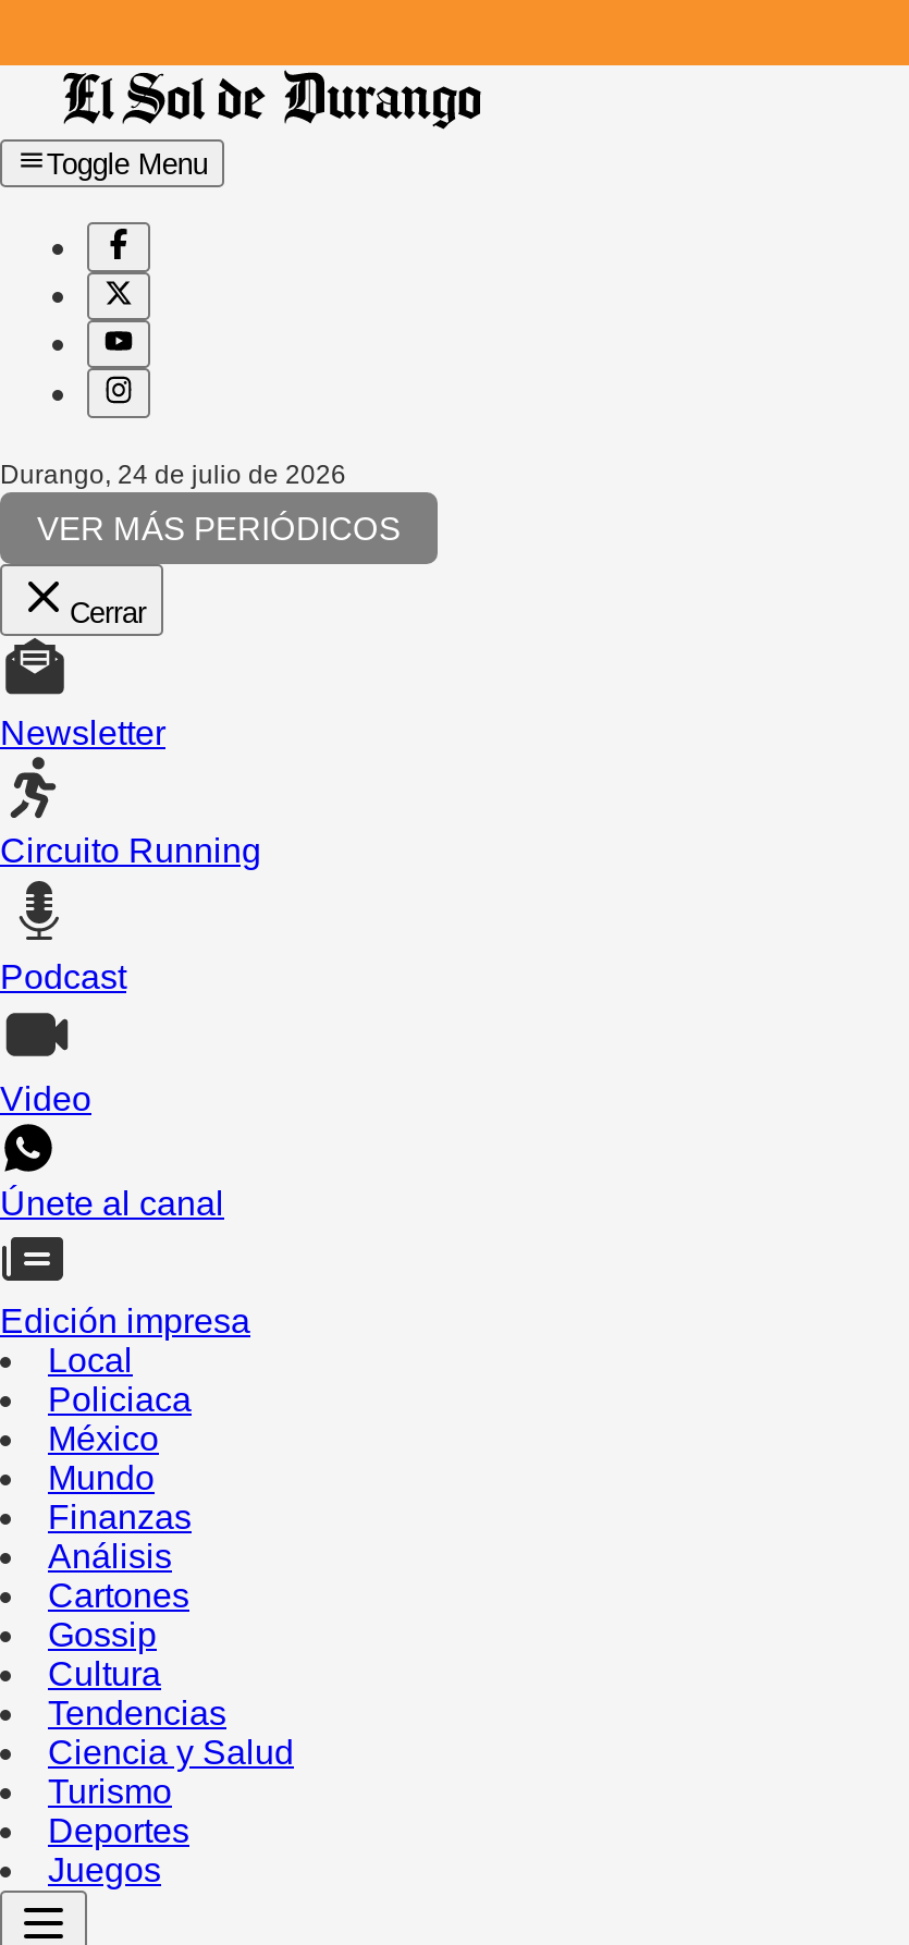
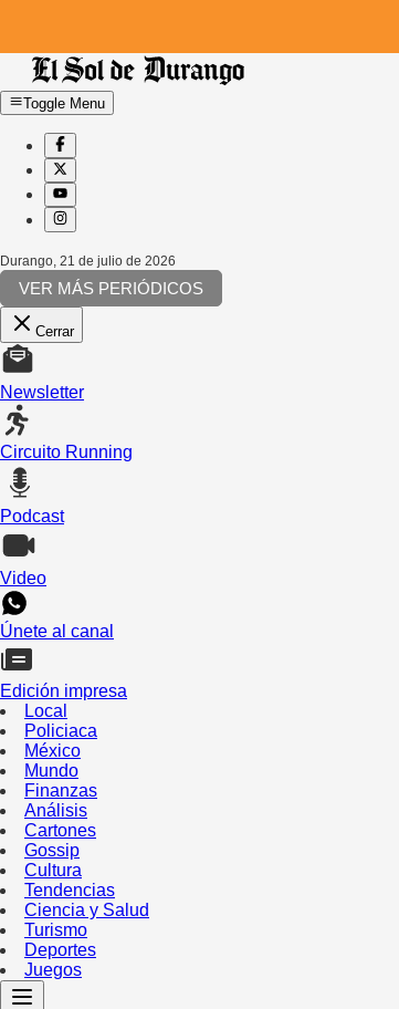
- Durango, 24 de julio de 2026
+ Durango, 21 de julio de 2026
